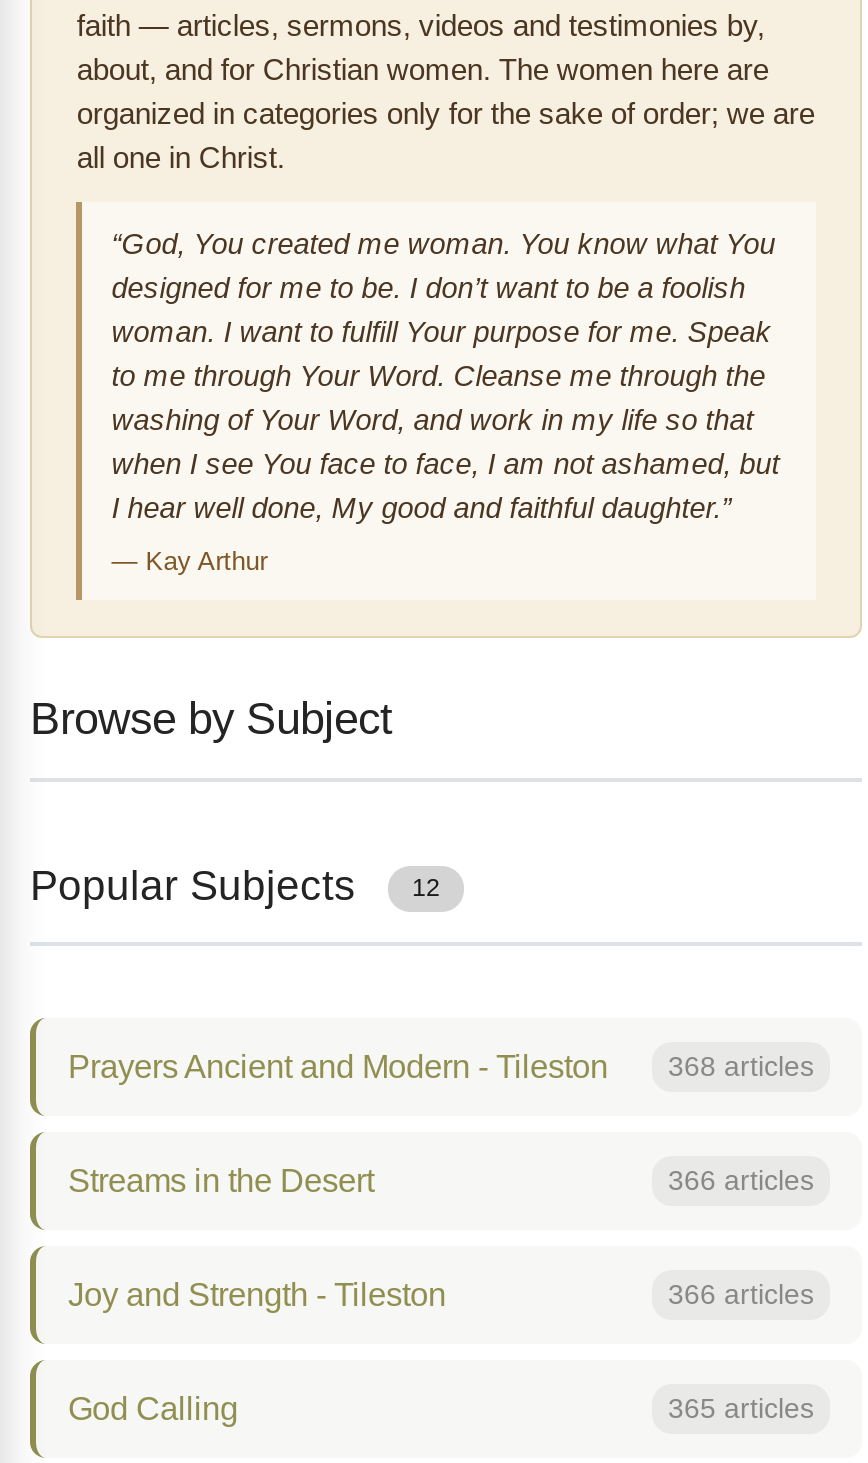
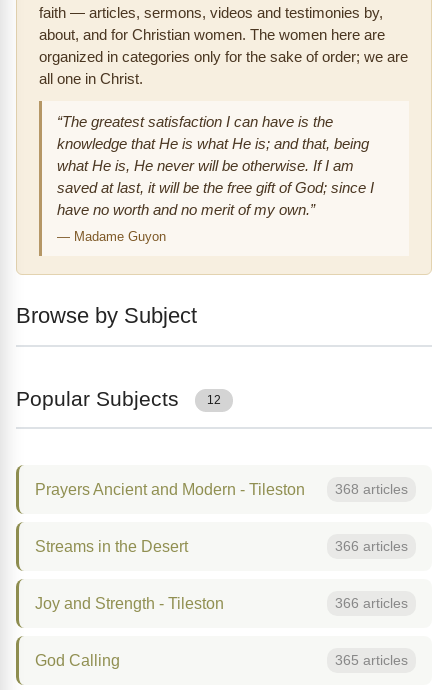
- “God, You created me woman. You know what You
- designed for me to be. I don’t want to be a foolish
- woman. I want to fulfill Your purpose for me. Speak
- to me through Your Word. Cleanse me through the
- washing of Your Word, and work in my life so that
- when I see You face to face, I am not ashamed, but
- I hear well done, My good and faithful daughter.”
+ “The greatest satisfaction I can have is the
+ knowledge that He is what He is; and that, being
+ what He is, He never will be otherwise. If I am
+ saved at last, it will be the free gift of God; since I
+ have no worth and no merit of my own.”

- — Kay Arthur
+ — Madame Guyon
